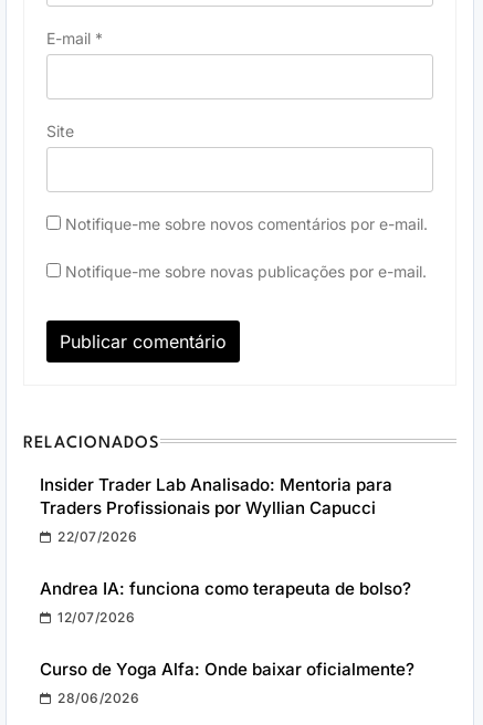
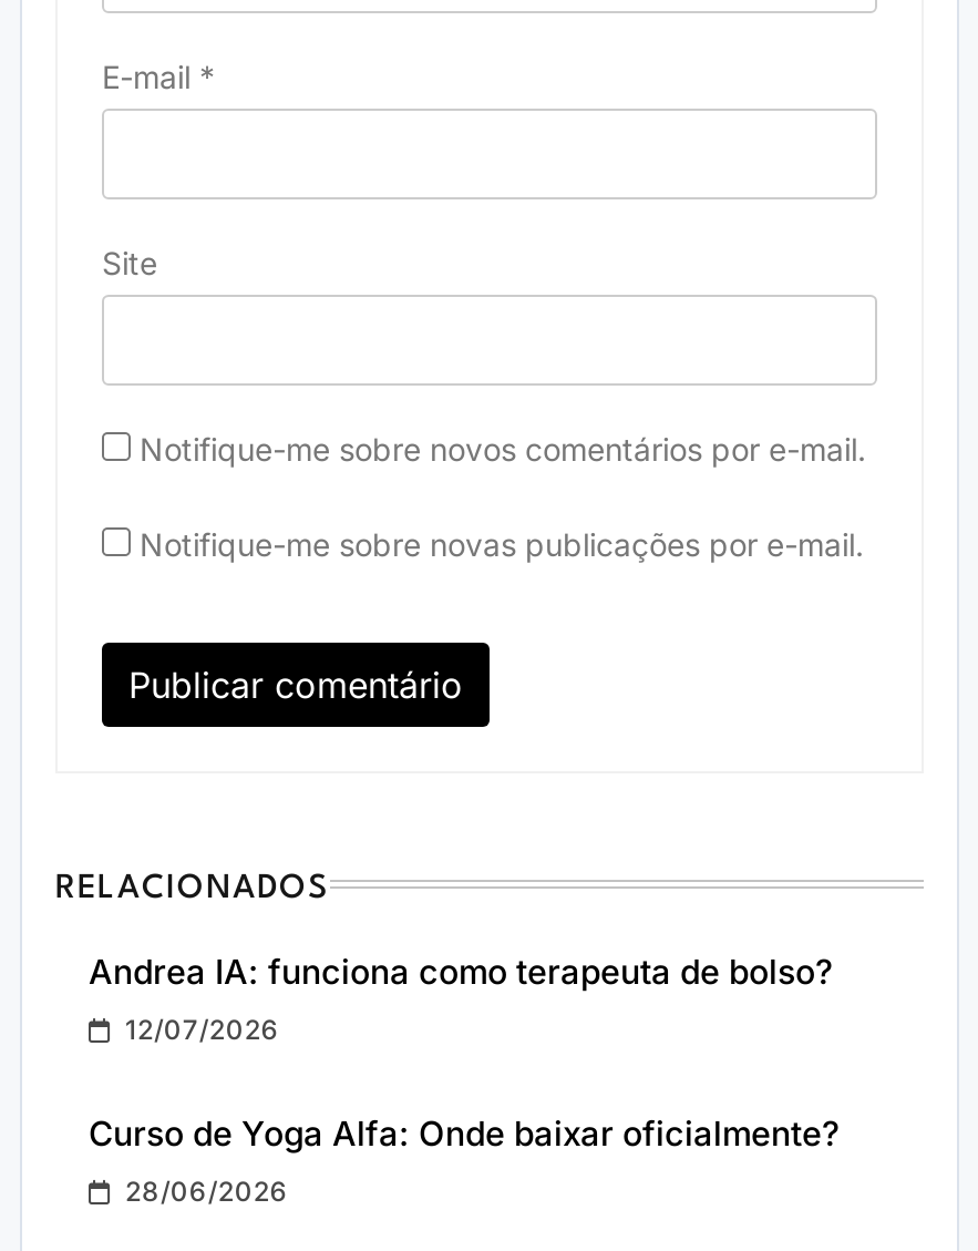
- Insider Trader Lab Analisado: Mentoria para
- Traders Profissionais por Wyllian Capucci
- 22/07/2026
